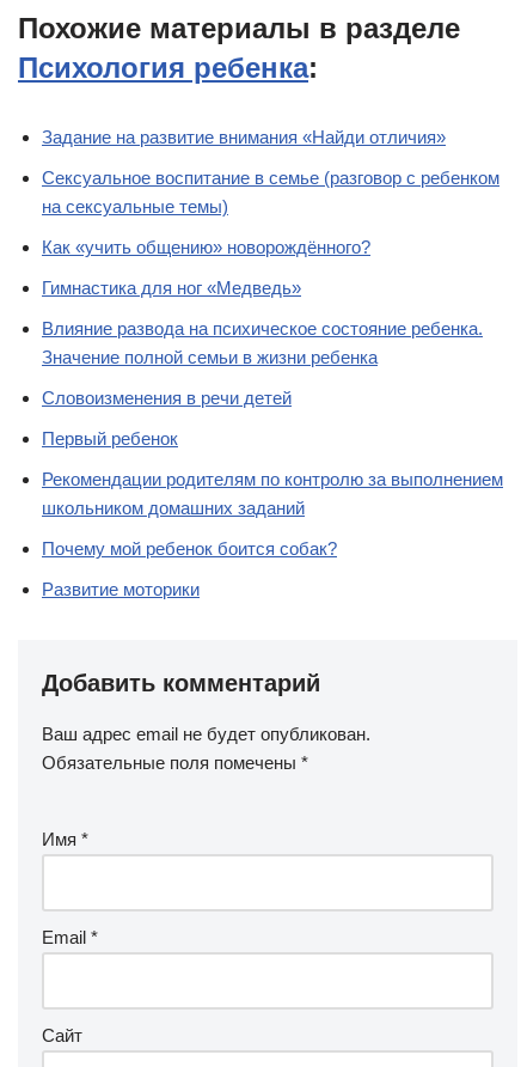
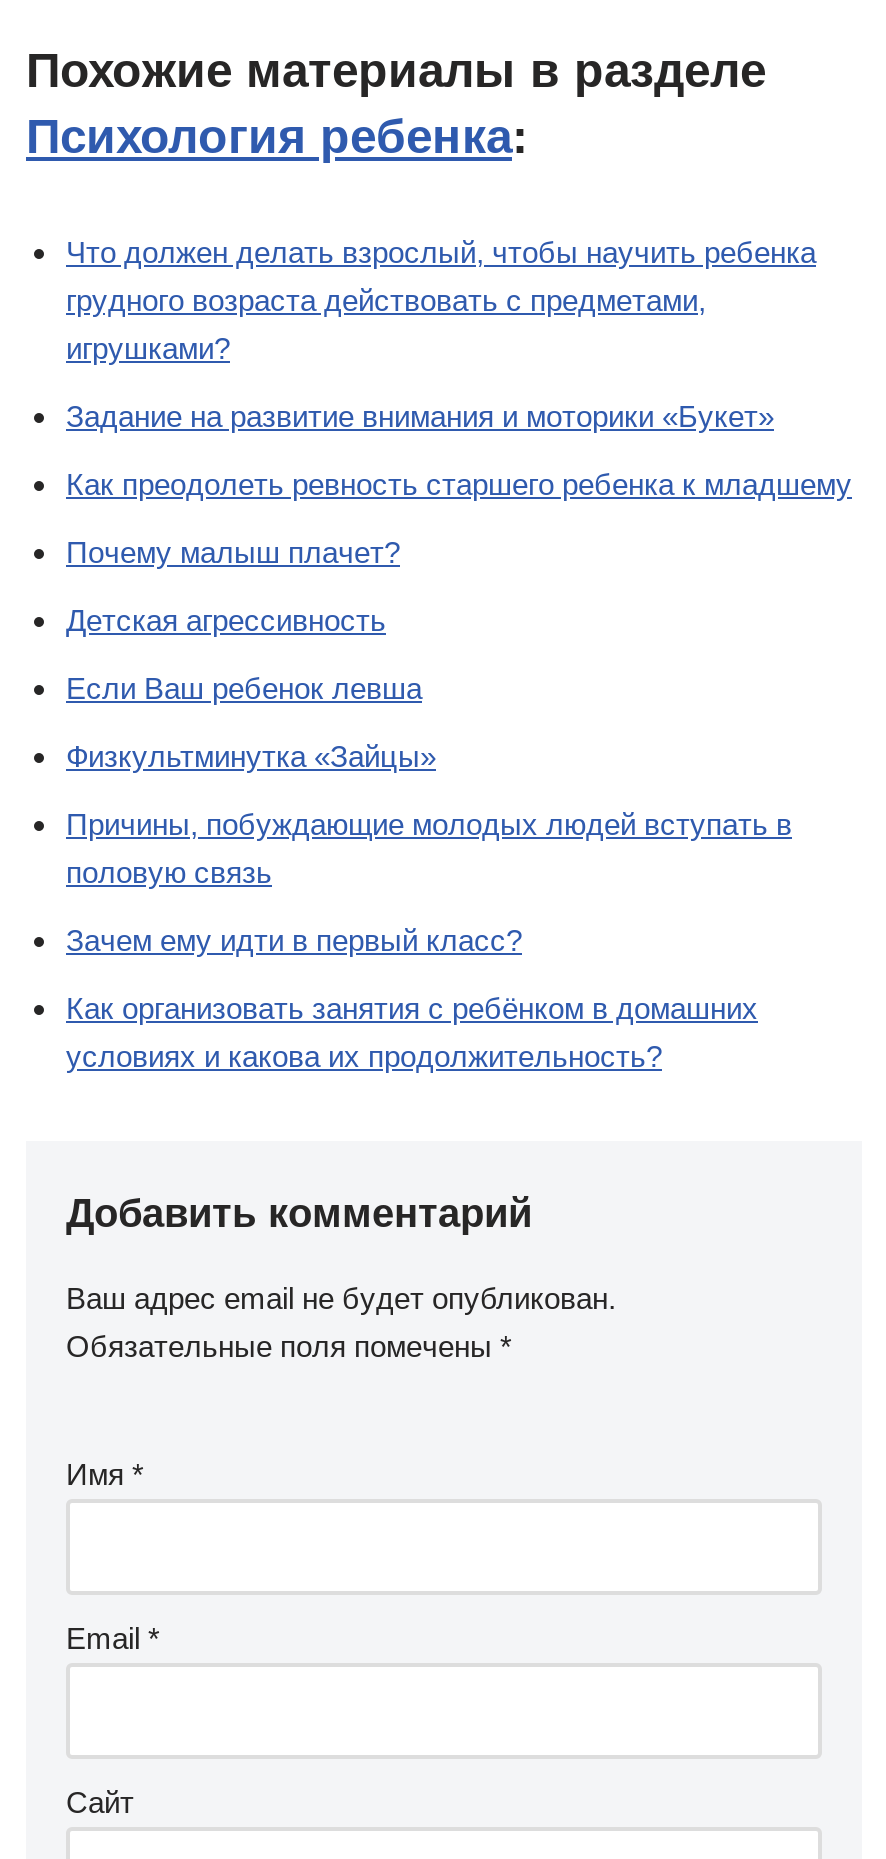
- Задание на развитие внимания «Найди отличия»
+ Что должен делать взрослый, чтобы научить ребенка
+ грудного возраста действовать с предметами,
+ игрушками?

- Сексуальное воспитание в семье (разговор с ребенком
- на сексуальные темы)
+ Задание на развитие внимания и моторики «Букет»

- Как «учить общению» новорождённого?
+ Как преодолеть ревность старшего ребенка к младшему

- Гимнастика для ног «Медведь»
+ Почему малыш плачет?

- Влияние развода на психическое состояние ребенка.
- Значение полной семьи в жизни ребенка
+ Детская агрессивность

- Словоизменения в речи детей
+ Если Ваш ребенок левша

- Первый ребенок
+ Физкультминутка «Зайцы»

- Рекомендации родителям по контролю за выполнением
- школьником домашних заданий
+ Причины, побуждающие молодых людей вступать в
+ половую связь

- Почему мой ребенок боится собак?
+ Зачем ему идти в первый класс?

- Развитие моторики
+ Как организовать занятия с ребёнком в домашних
+ условиях и какова их продолжительность?
